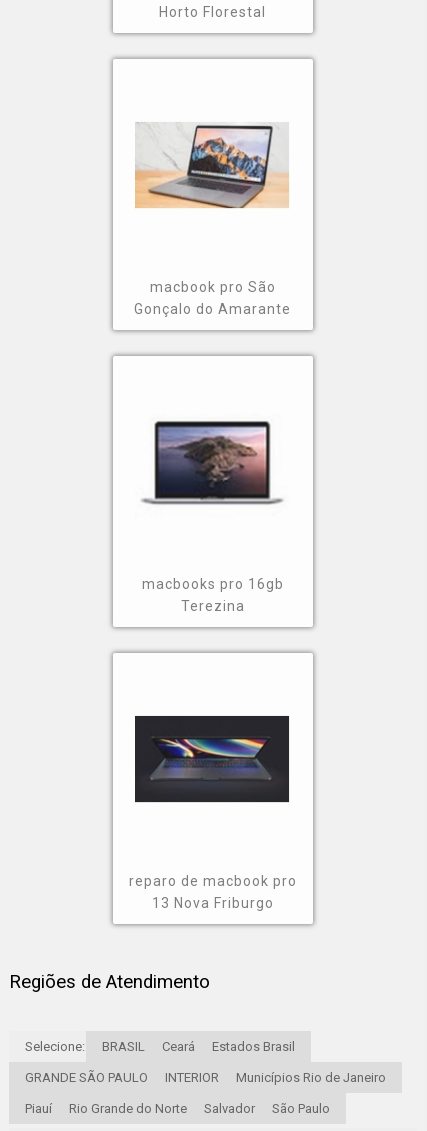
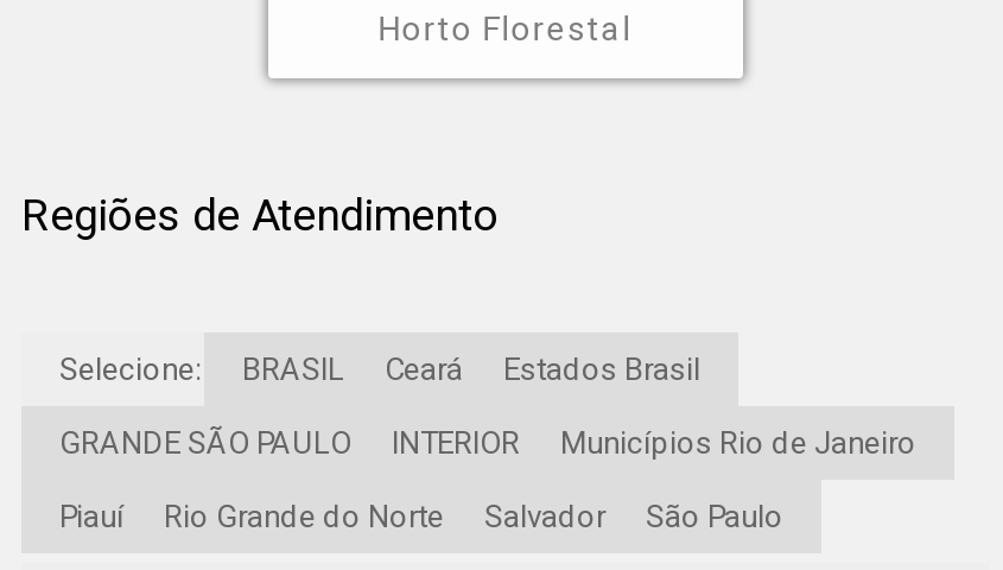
- [image]

- macbook pro São
- Gonçalo do Amarante

- [image]

- macbooks pro 16gb
- Terezina

- [image]

- reparo de macbook pro
- 13 Nova Friburgo
